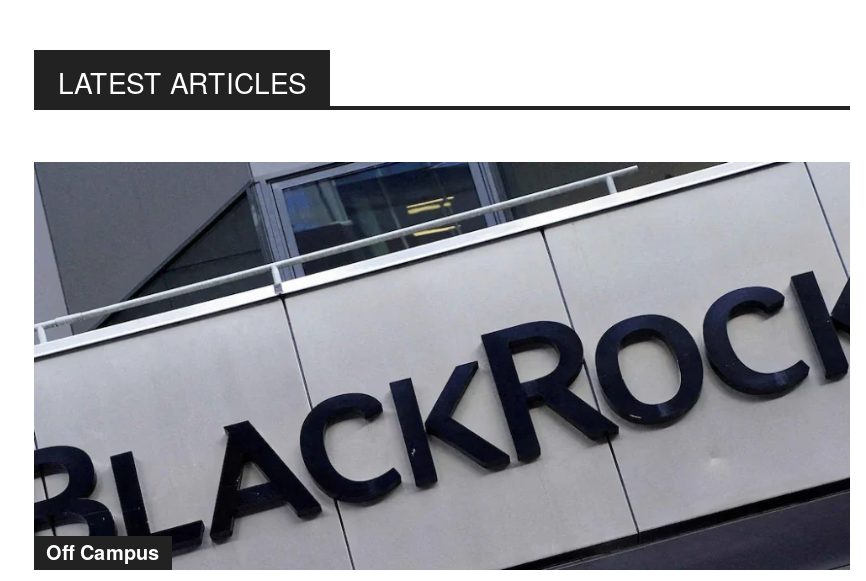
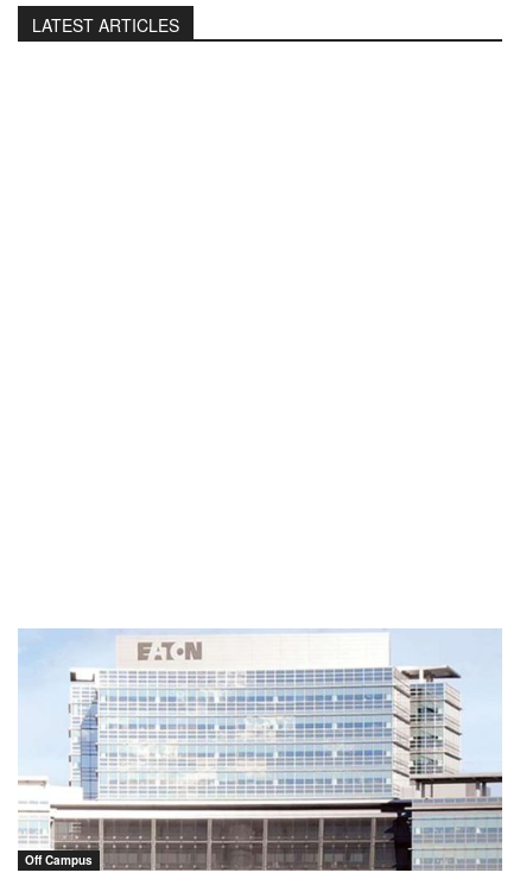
- [image]
+ [image]
